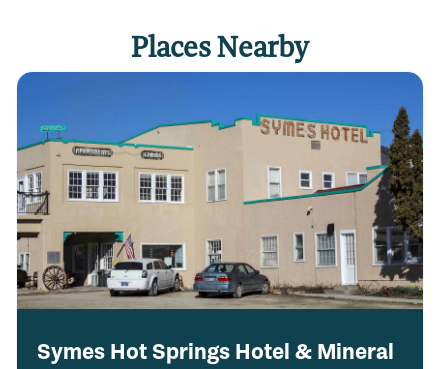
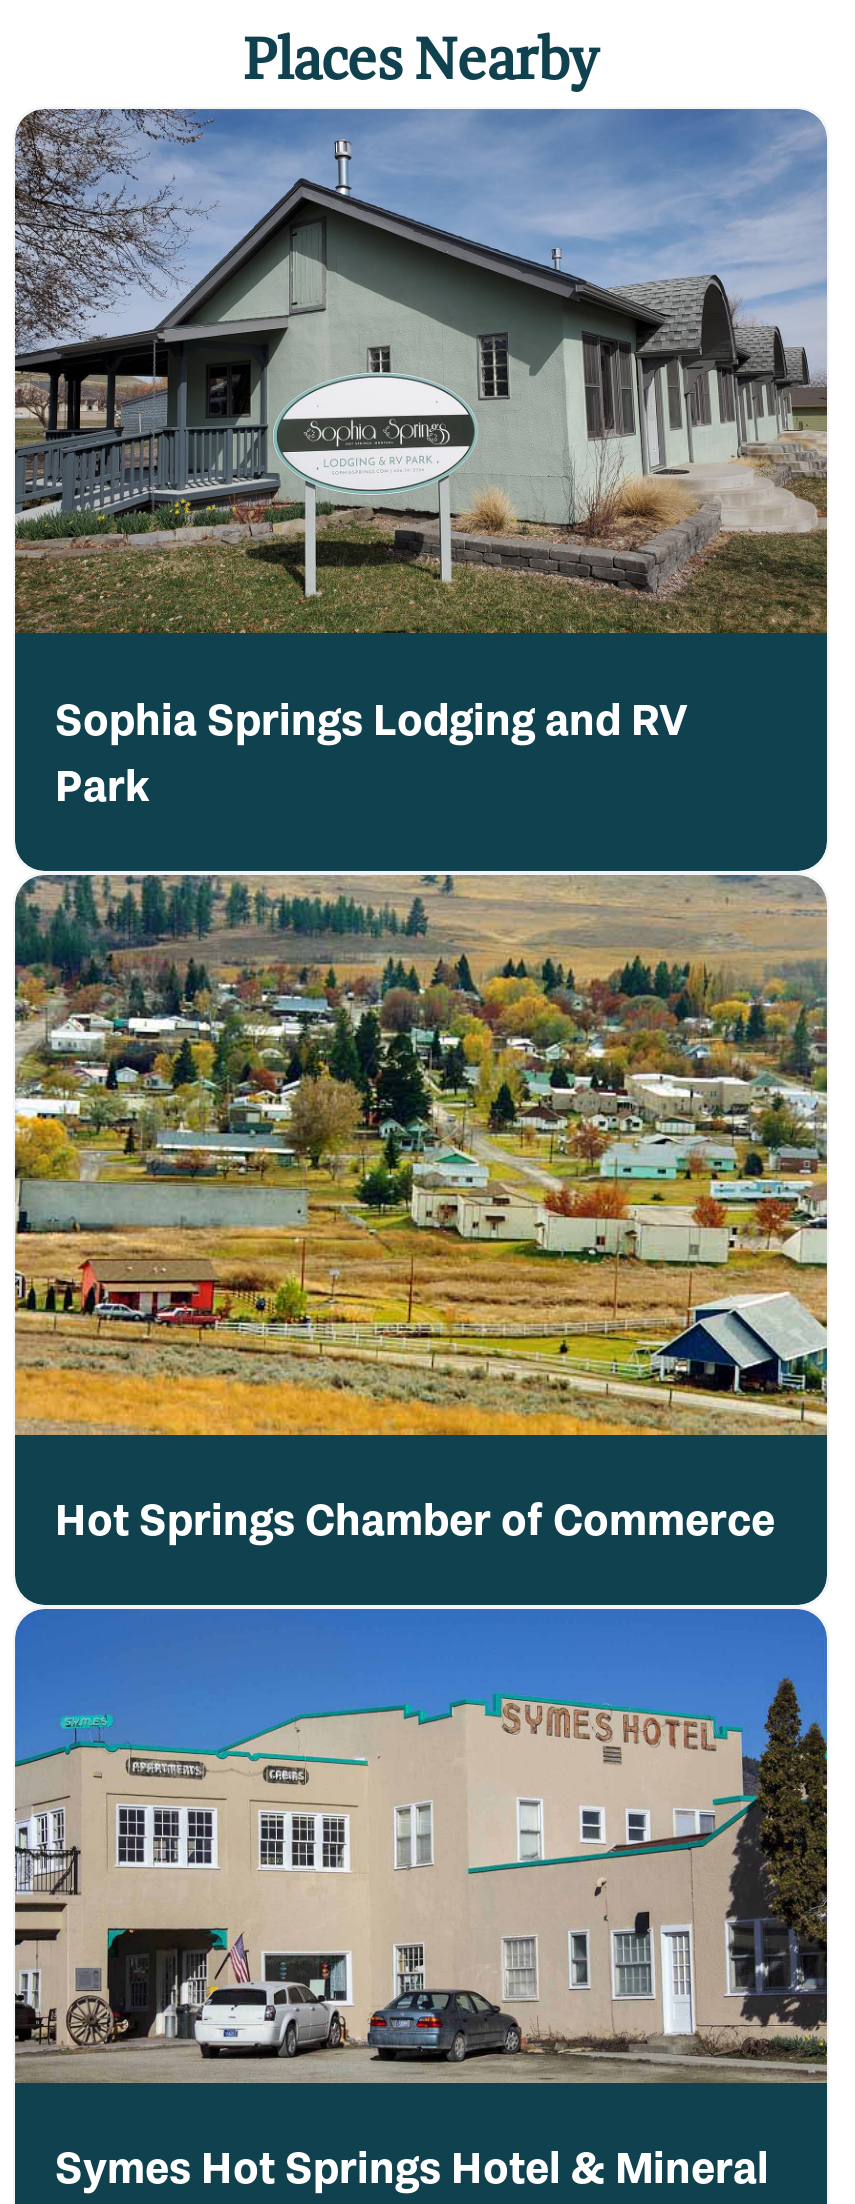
+ [image]
+ Sophia Springs Lodging and RV
+ Park

+ [image]
+ Hot Springs Chamber of Commerce
